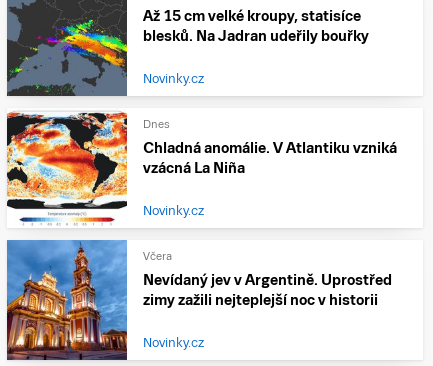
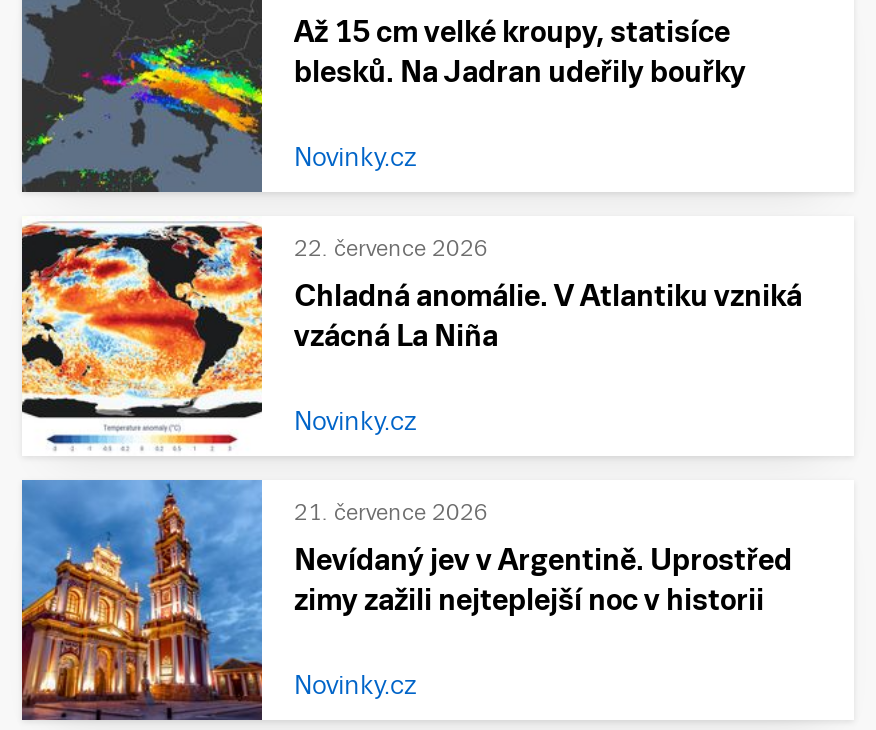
- Dnes
+ 22. července 2026

- Včera
+ 21. července 2026
